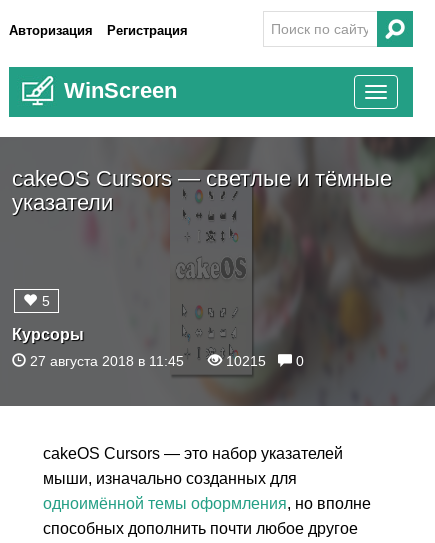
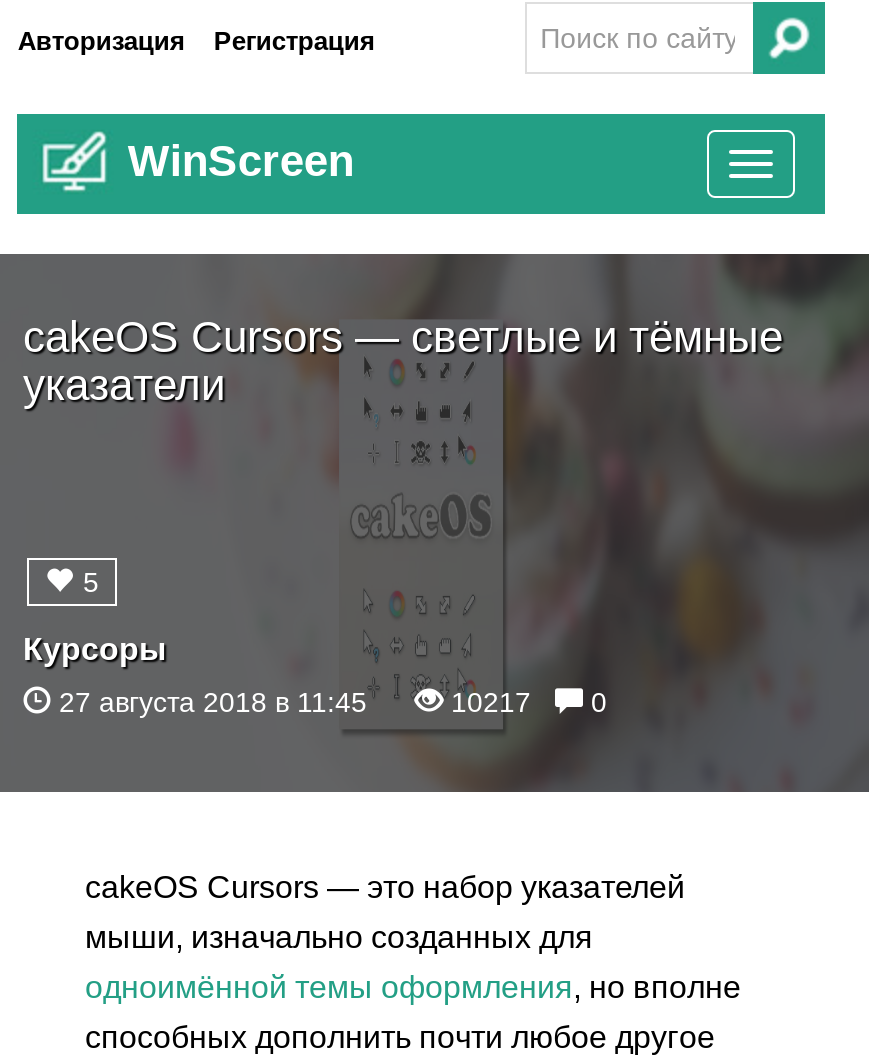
- 27 августа 2018 в 11:45 10215 0
+ 27 августа 2018 в 11:45 10217 0
